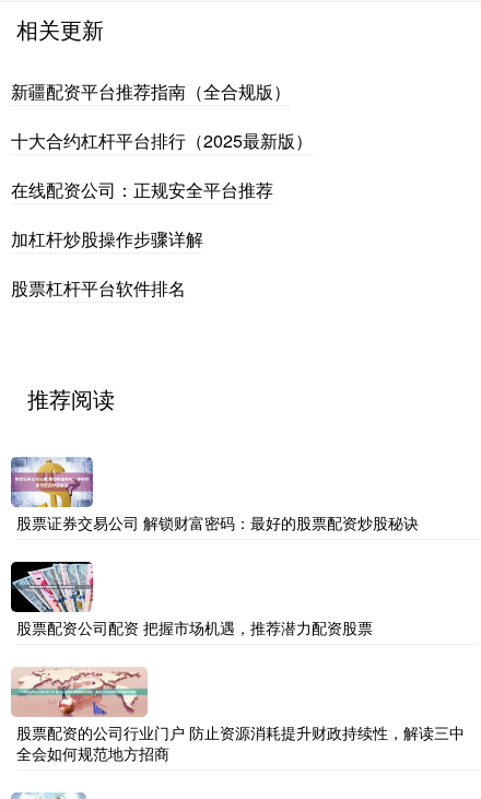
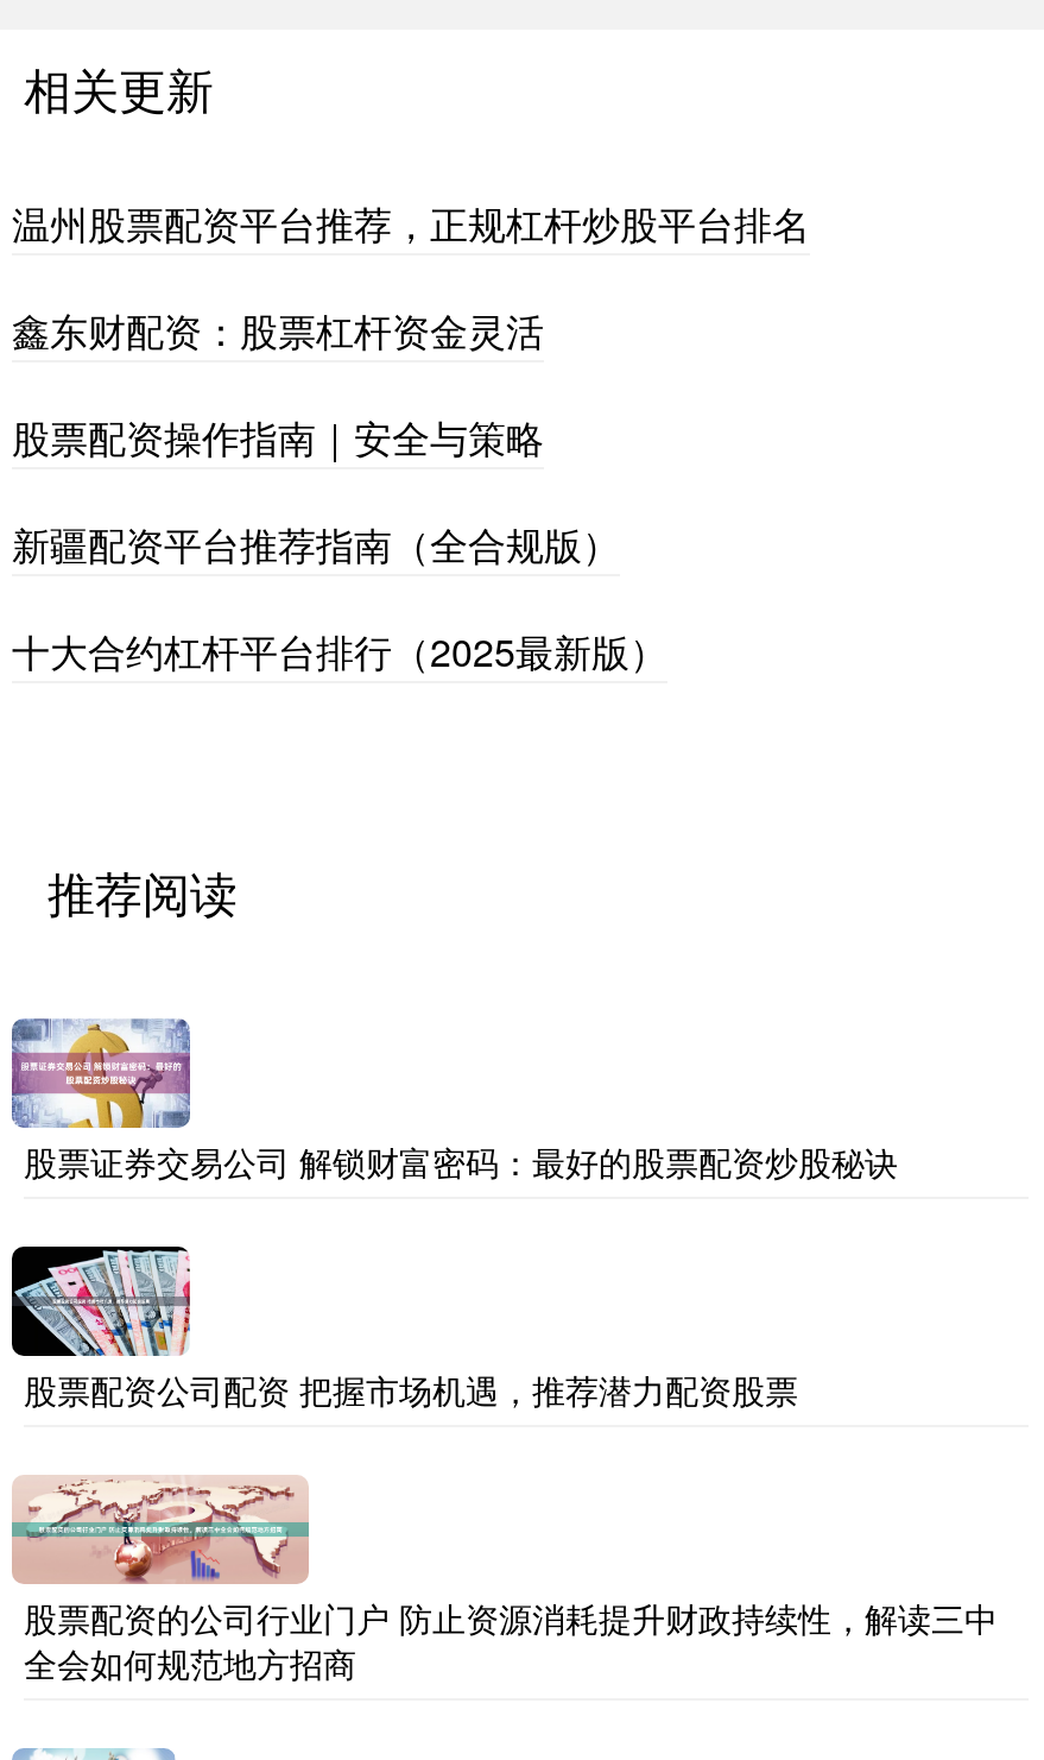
+ 温州股票配资平台推荐，正规杠杆炒股平台排名
+ 鑫东财配资：股票杠杆资金灵活
+ 股票配资操作指南｜安全与策略

moved down: 新疆配资平台推荐指南（全合规版） | 十大合约杠杆平台排行（2025最新版）

- 在线配资公司：正规安全平台推荐
- 加杠杆炒股操作步骤详解
- 股票杠杆平台软件排名
